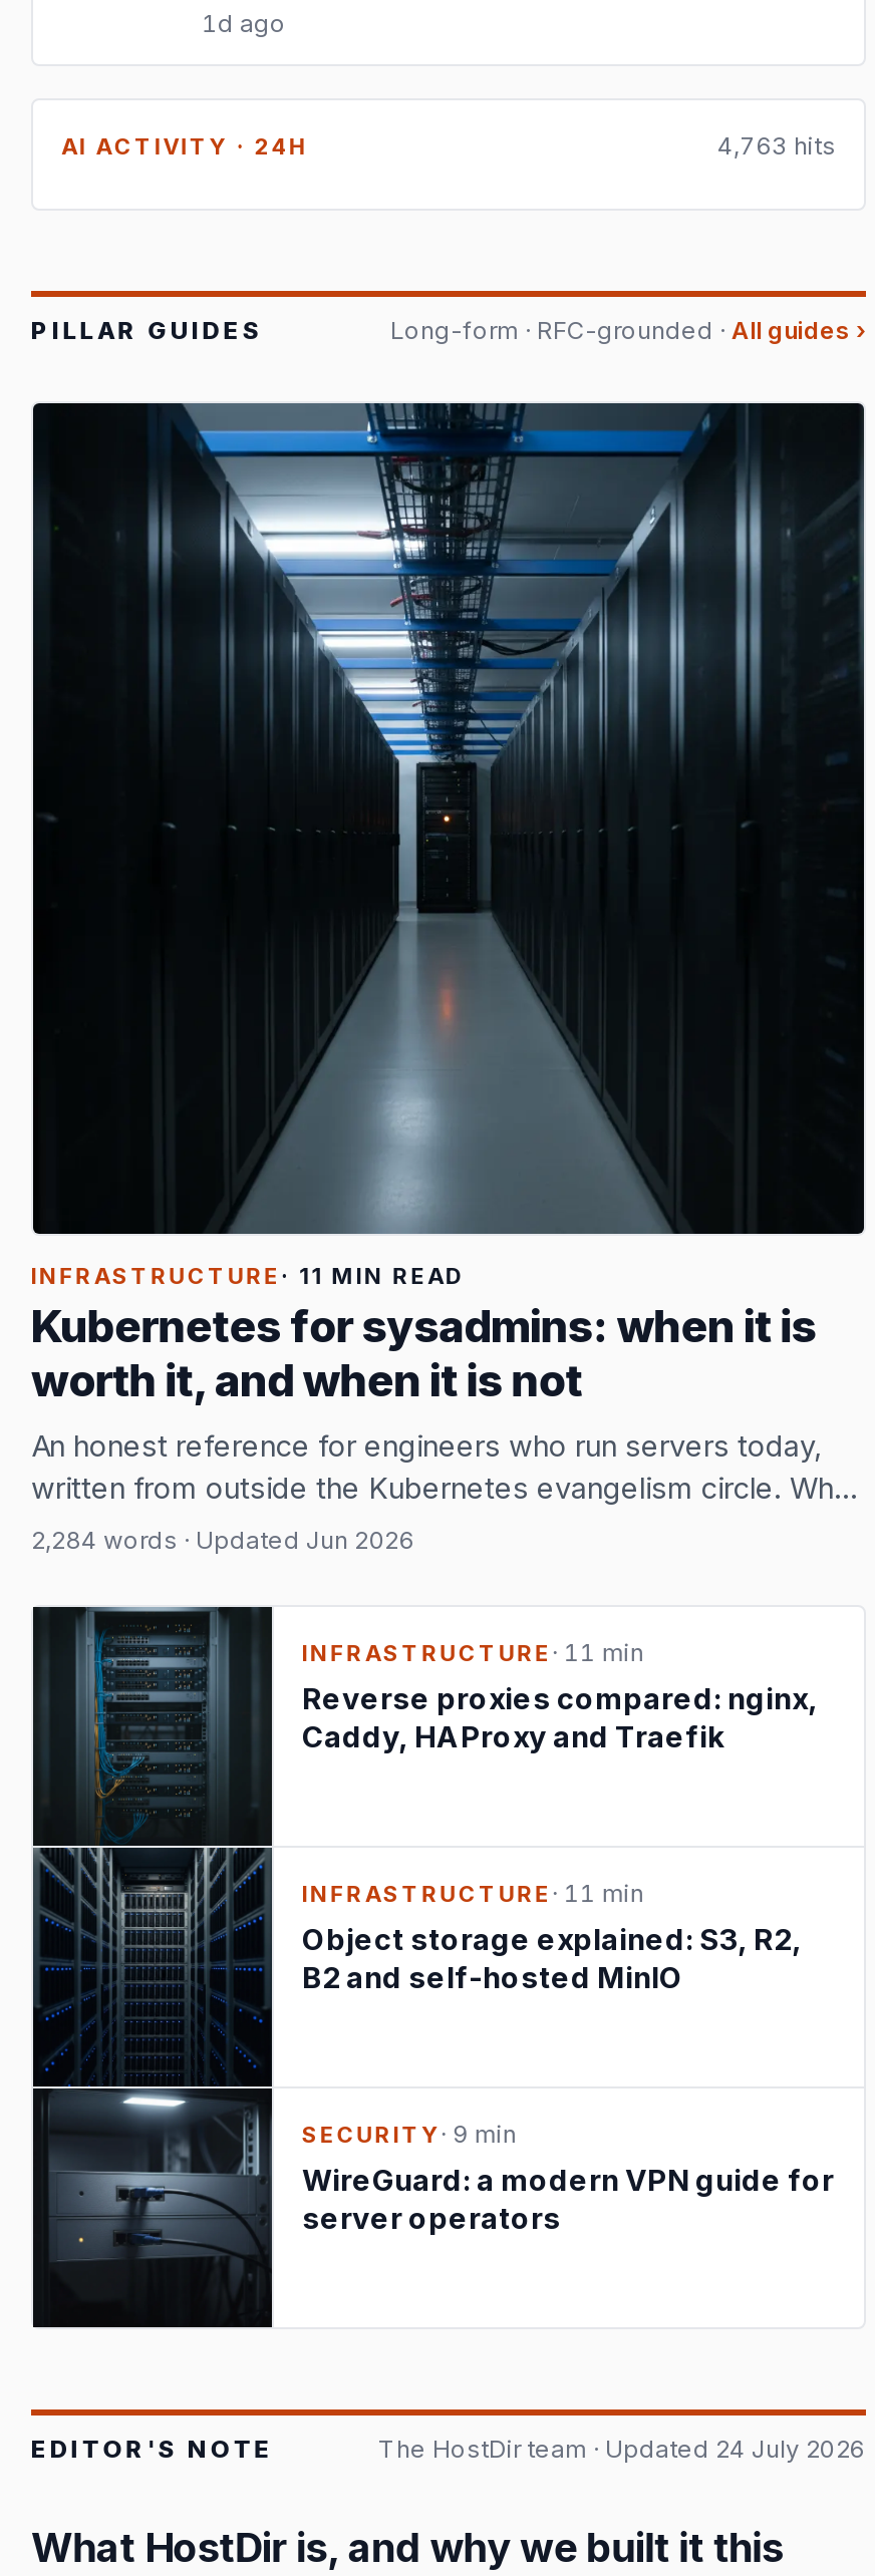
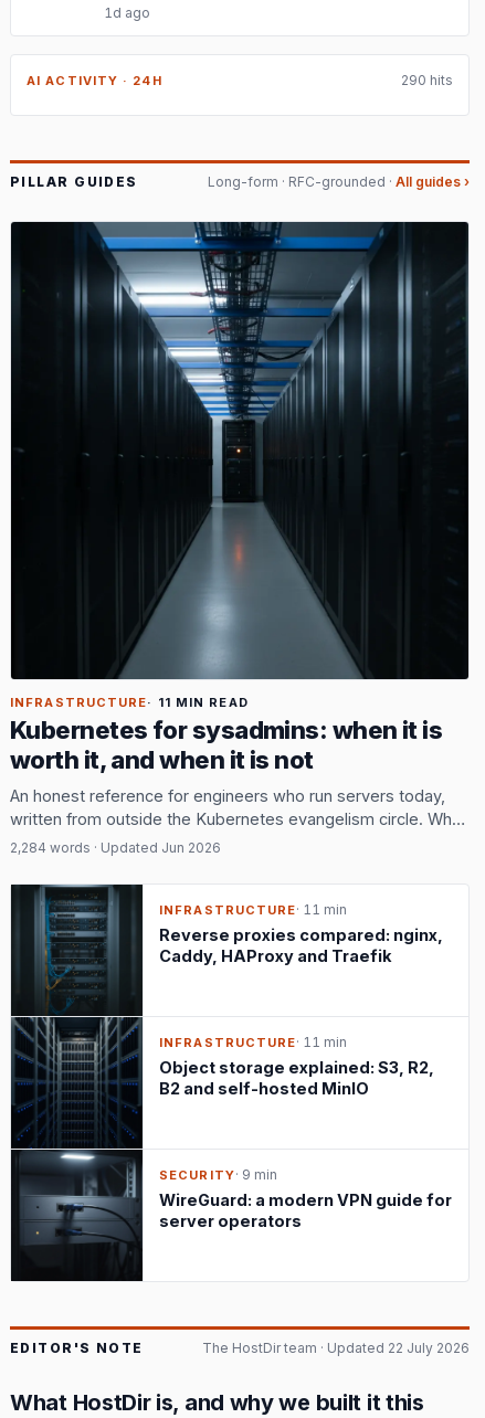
- 4,763 hits
+ 290 hits

- The HostDir team · Updated 24 July 2026
+ The HostDir team · Updated 22 July 2026
